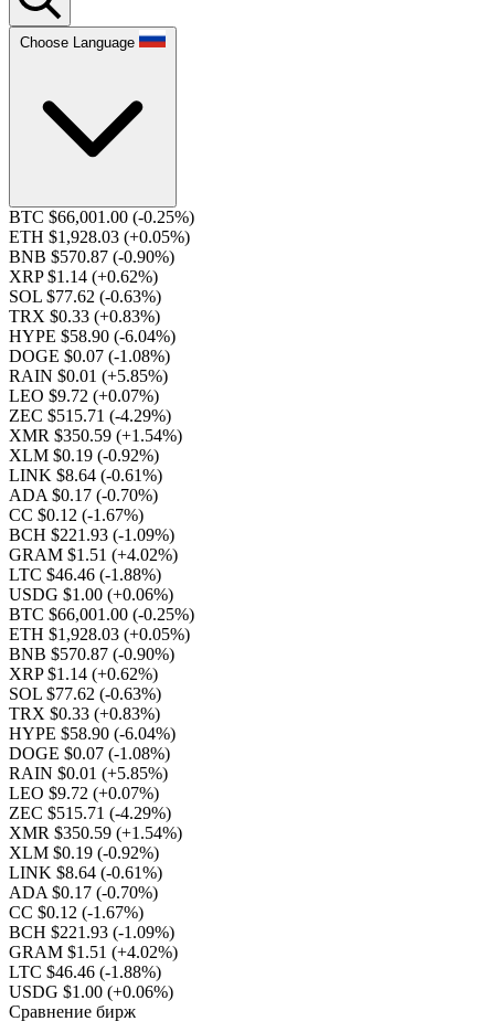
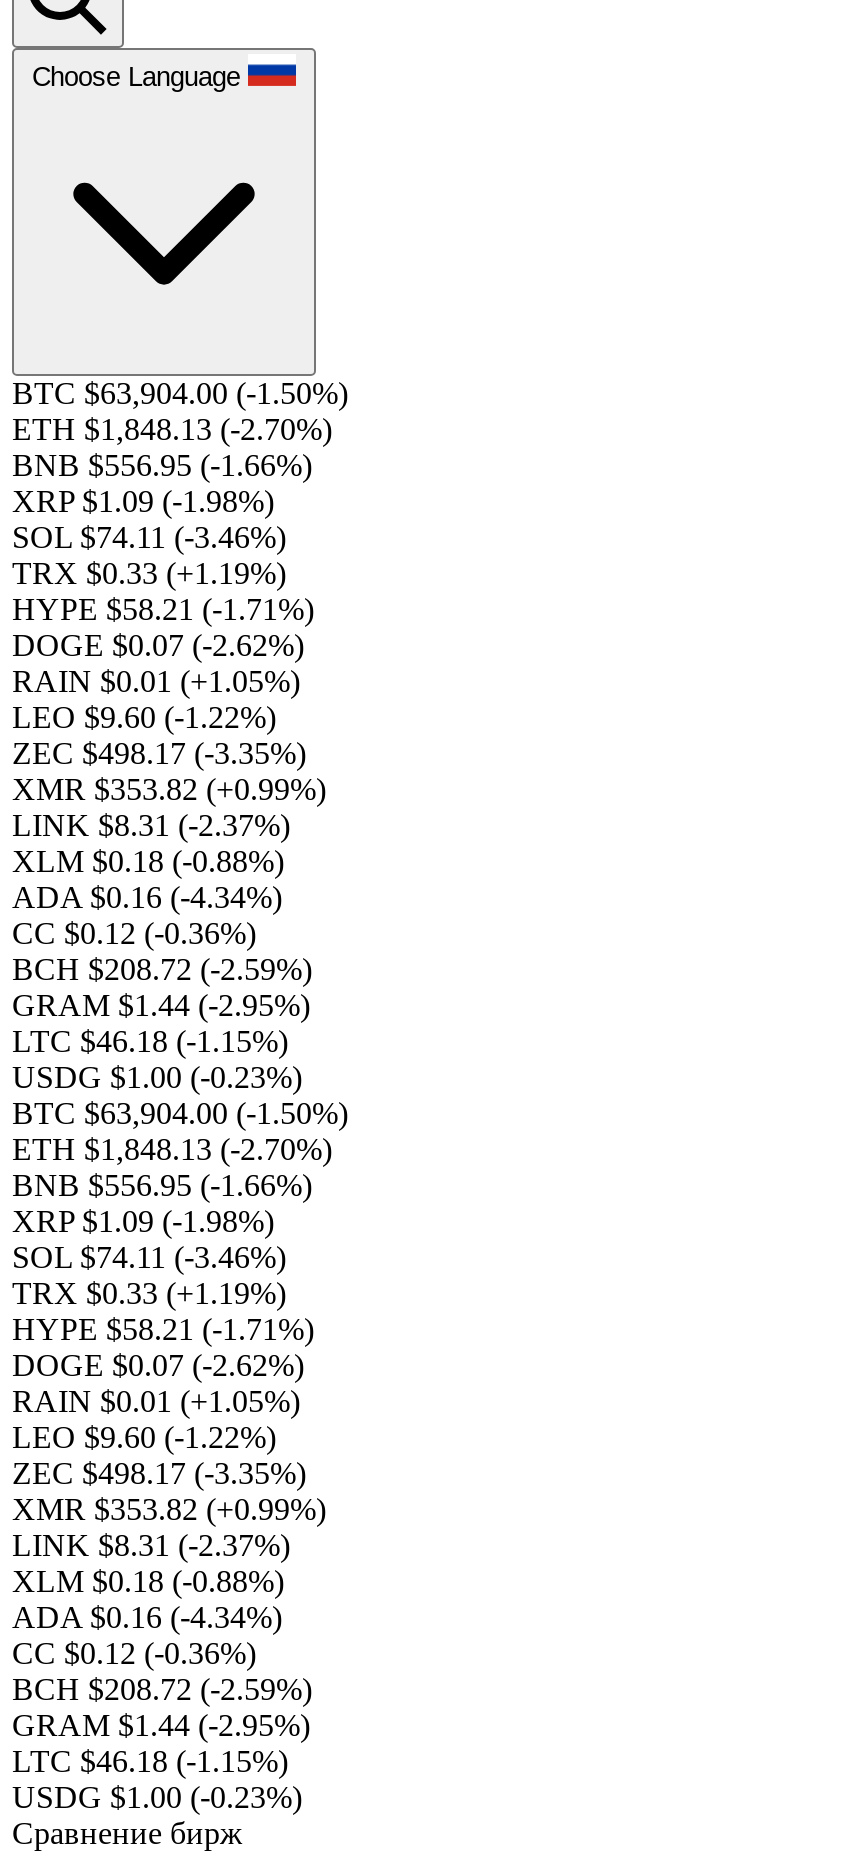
- BTC $66,001.00(-0.25%)
- ETH $1,928.03 (+0.05%)
- BNB $570.87 (-0.90%)
- XRP $1.14 (+0.62%)
- SOL $77.62 (-0.63%)
- TRX $0.33 (+0.83%)
- HYPE $58.90 (-6.04%)
- DOGE $0.07 (-1.08%)
- RAIN $0.01 (+5.85%)
- LEO $9.72 (+0.07%)
- ZEC $515.71 (-4.29%)
- XMR $350.59 (+1.54%)
- XLM $0.19 (-0.92%)
- LINK $8.64 (-0.61%)
- ADA $0.17 (-0.70%)
- CC $0.12 (-1.67%)
- BCH $221.93 (-1.09%)
- GRAM $1.51 (+4.02%)
- LTC $46.46 (-1.88%)
- USDG $1.00(+0.06%)
- BTC $66,001.00 (-0.25%)
- ETH $1,928.03 (+0.05%)
- BNB $570.87 (-0.90%)
- XRP $1.14 (+0.62%)
- SOL $77.62 (-0.63%)
- TRX $0.33 (+0.83%)
- HYPE $58.90 (-6.04%)
- DOGE $0.07 (-1.08%)
- RAIN $0.01 (+5.85%)
- LEO $9.72 (+0.07%)
- ZEC $515.71 (-4.29%)
- XMR $350.59 (+1.54%)
- XLM $0.19 (-0.92%)
- LINK $8.64 (-0.61%)
- ADA $0.17 (-0.70%)
- CC $0.12 (-1.67%)
- BCH $221.93 (-1.09%)
- GRAM $1.51 (+4.02%)
- LTC $46.46 (-1.88%)
- USDG $1.00(+0.06%)
+ BTC $63,904.00(-1.50%)
+ ETH $1,848.13 (-2.70%)
+ BNB $556.95 (-1.66%)
+ XRP $1.09 (-1.98%)
+ SOL $74.11 (-3.46%)
+ TRX $0.33 (+1.19%)
+ HYPE $58.21 (-1.71%)
+ DOGE $0.07 (-2.62%)
+ RAIN $0.01 (+1.05%)
+ LEO $9.60 (-1.22%)
+ ZEC $498.17 (-3.35%)
+ XMR $353.82 (+0.99%)
+ LINK $8.31 (-2.37%)
+ XLM $0.18 (-0.88%)
+ ADA $0.16 (-4.34%)
+ CC $0.12 (-0.36%)
+ BCH $208.72 (-2.59%)
+ GRAM $1.44 (-2.95%)
+ LTC $46.18 (-1.15%)
+ USDG $1.00(-0.23%)
+ BTC $63,904.00 (-1.50%)
+ ETH $1,848.13 (-2.70%)
+ BNB $556.95 (-1.66%)
+ XRP $1.09 (-1.98%)
+ SOL $74.11 (-3.46%)
+ TRX $0.33 (+1.19%)
+ HYPE $58.21 (-1.71%)
+ DOGE $0.07 (-2.62%)
+ RAIN $0.01 (+1.05%)
+ LEO $9.60 (-1.22%)
+ ZEC $498.17 (-3.35%)
+ XMR $353.82 (+0.99%)
+ LINK $8.31 (-2.37%)
+ XLM $0.18 (-0.88%)
+ ADA $0.16 (-4.34%)
+ CC $0.12 (-0.36%)
+ BCH $208.72 (-2.59%)
+ GRAM $1.44 (-2.95%)
+ LTC $46.18 (-1.15%)
+ USDG $1.00(-0.23%)
